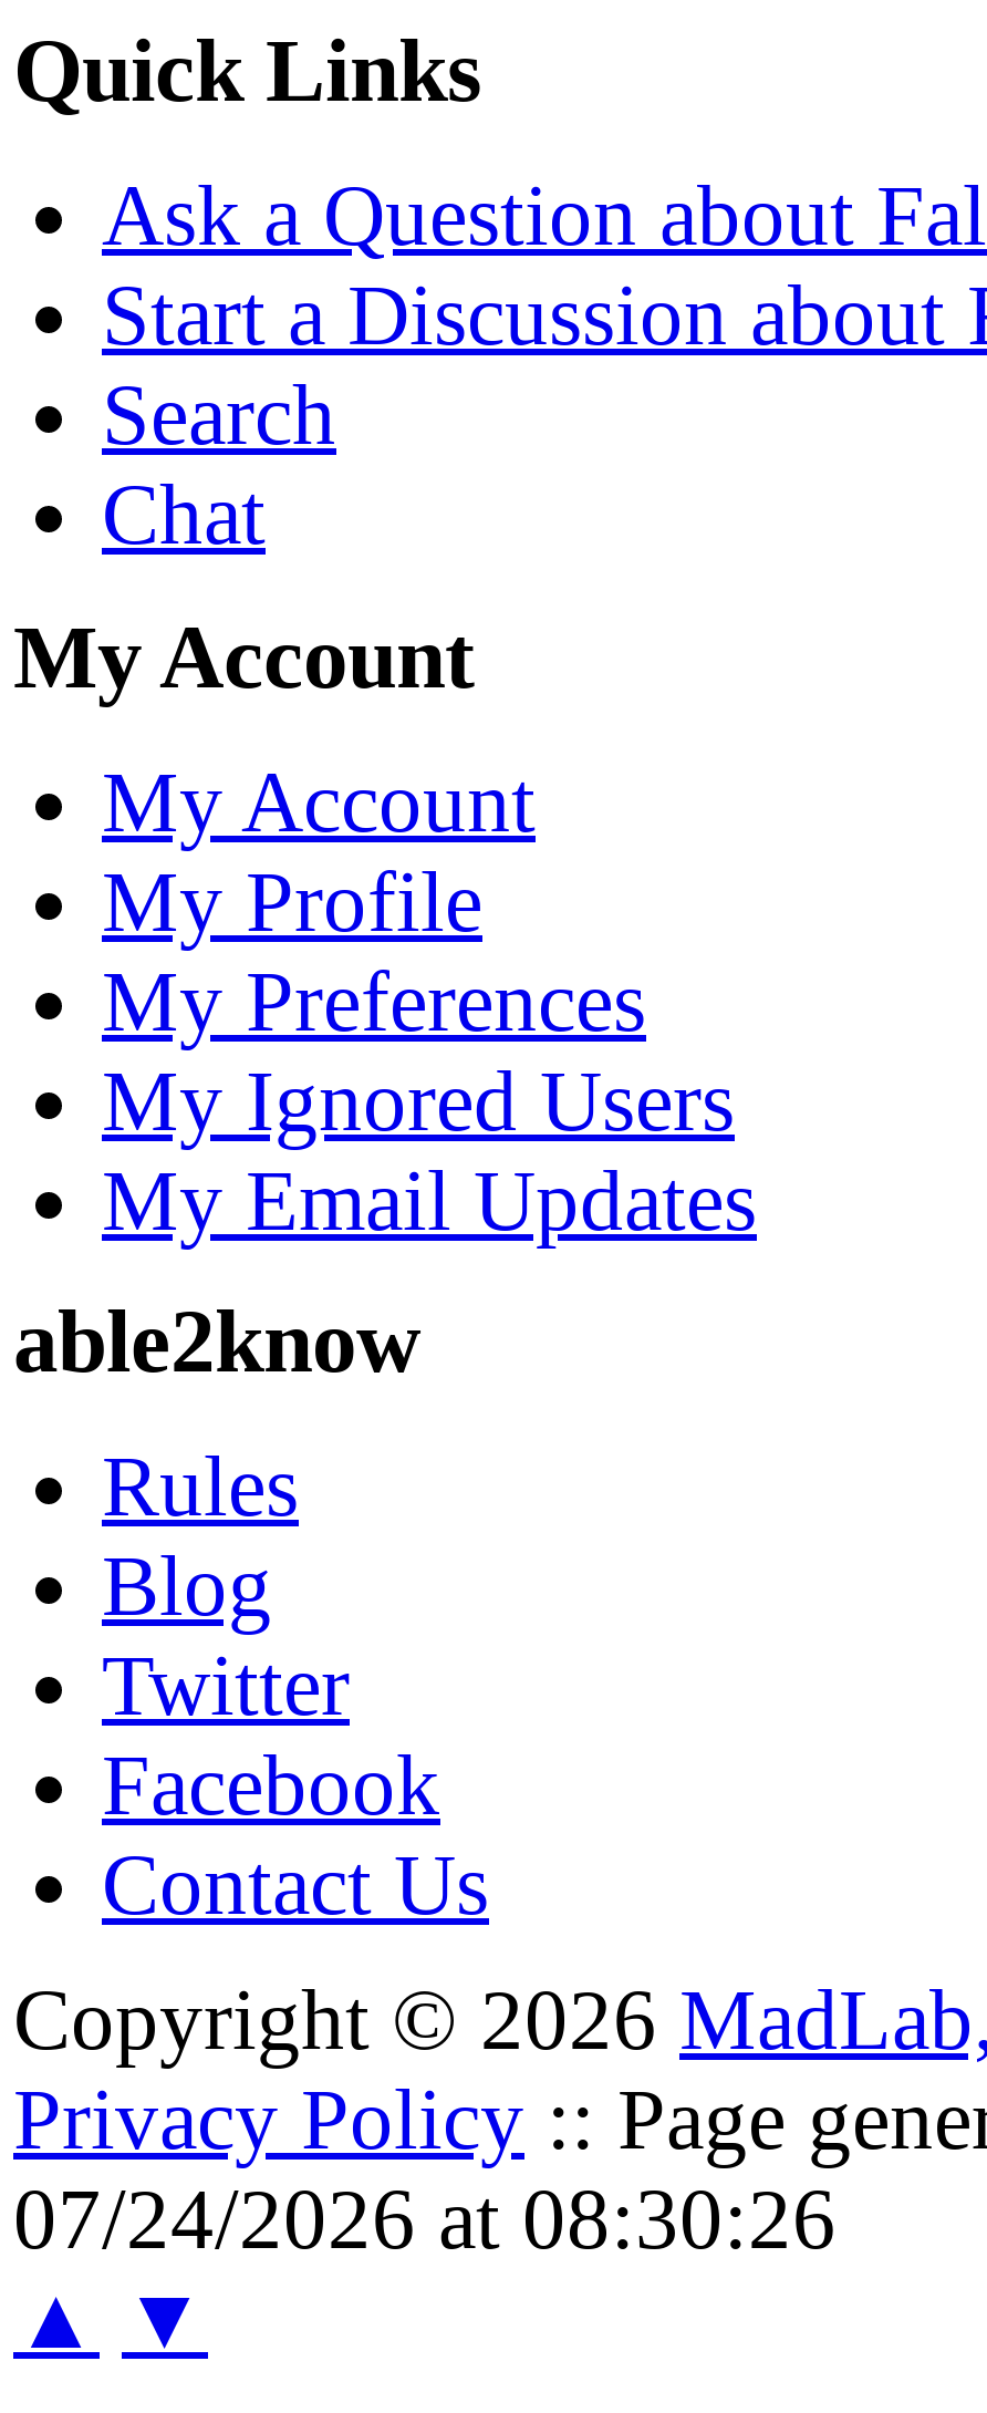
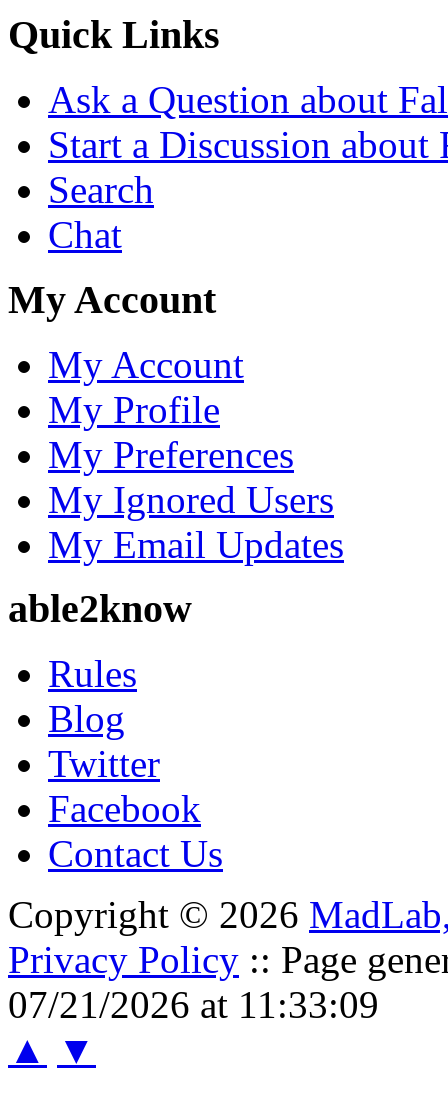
- 07/24/2026 at 08:30:26
+ 07/21/2026 at 11:33:09
